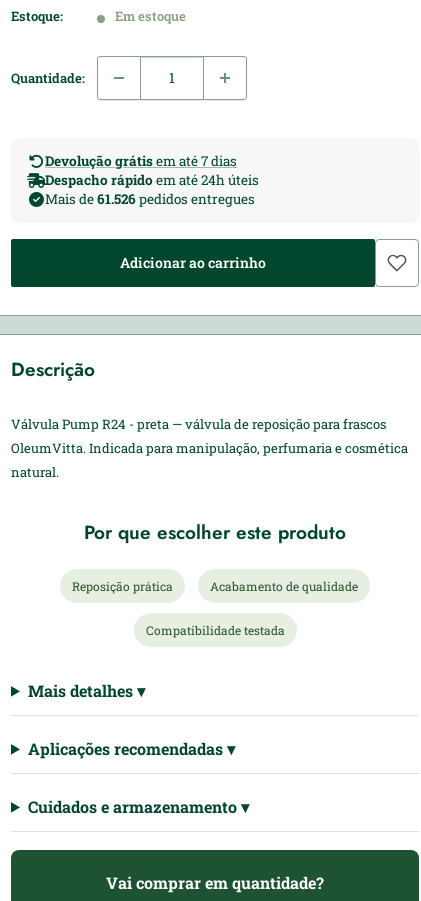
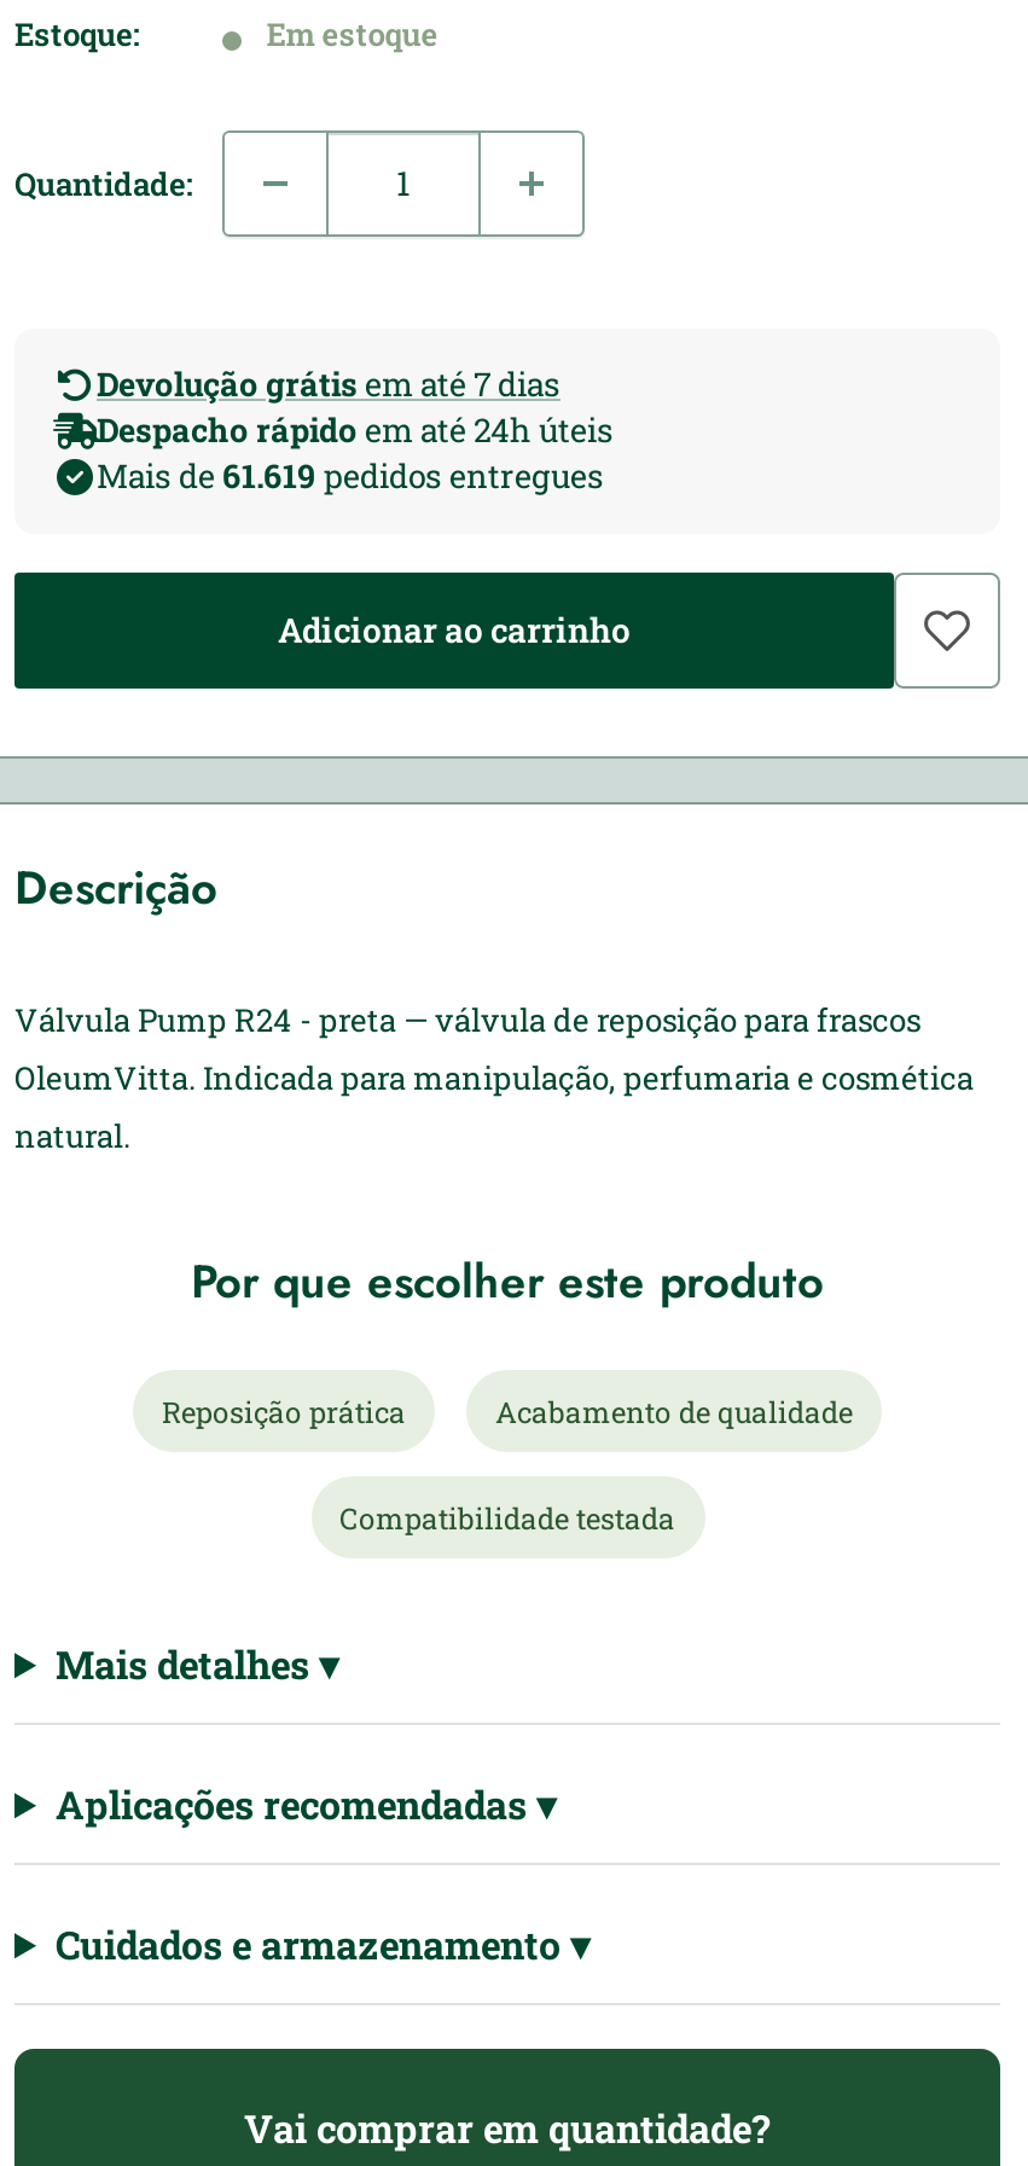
- Mais de 61.526 pedidos entregues
+ Mais de 61.619 pedidos entregues
